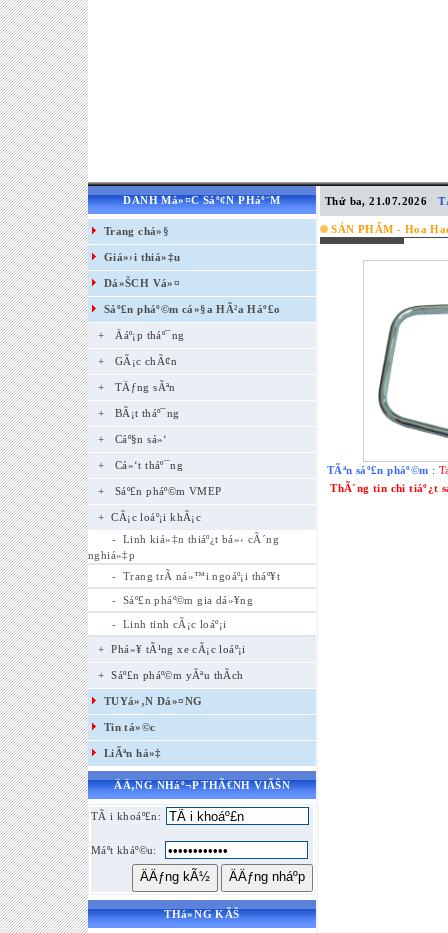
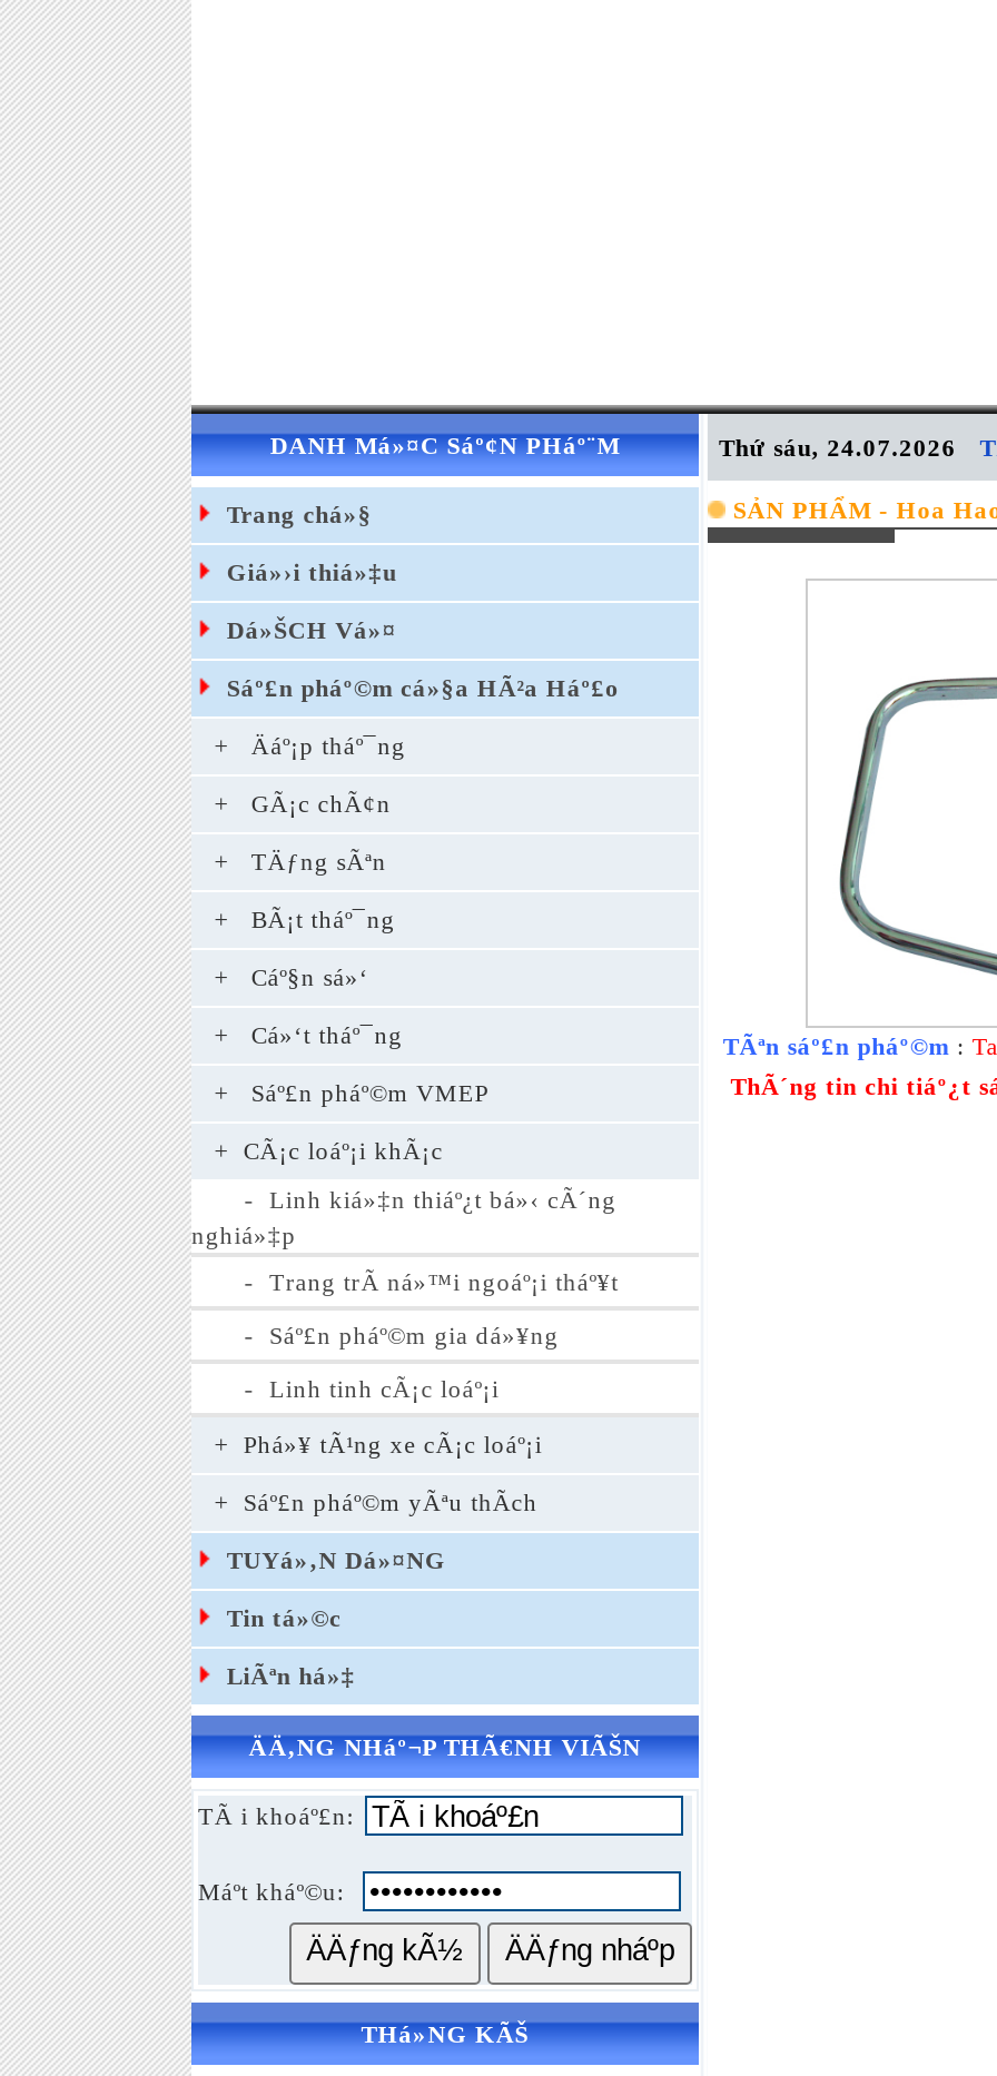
- Thứ ba, 21.07.2026
+ Thứ sáu, 24.07.2026
